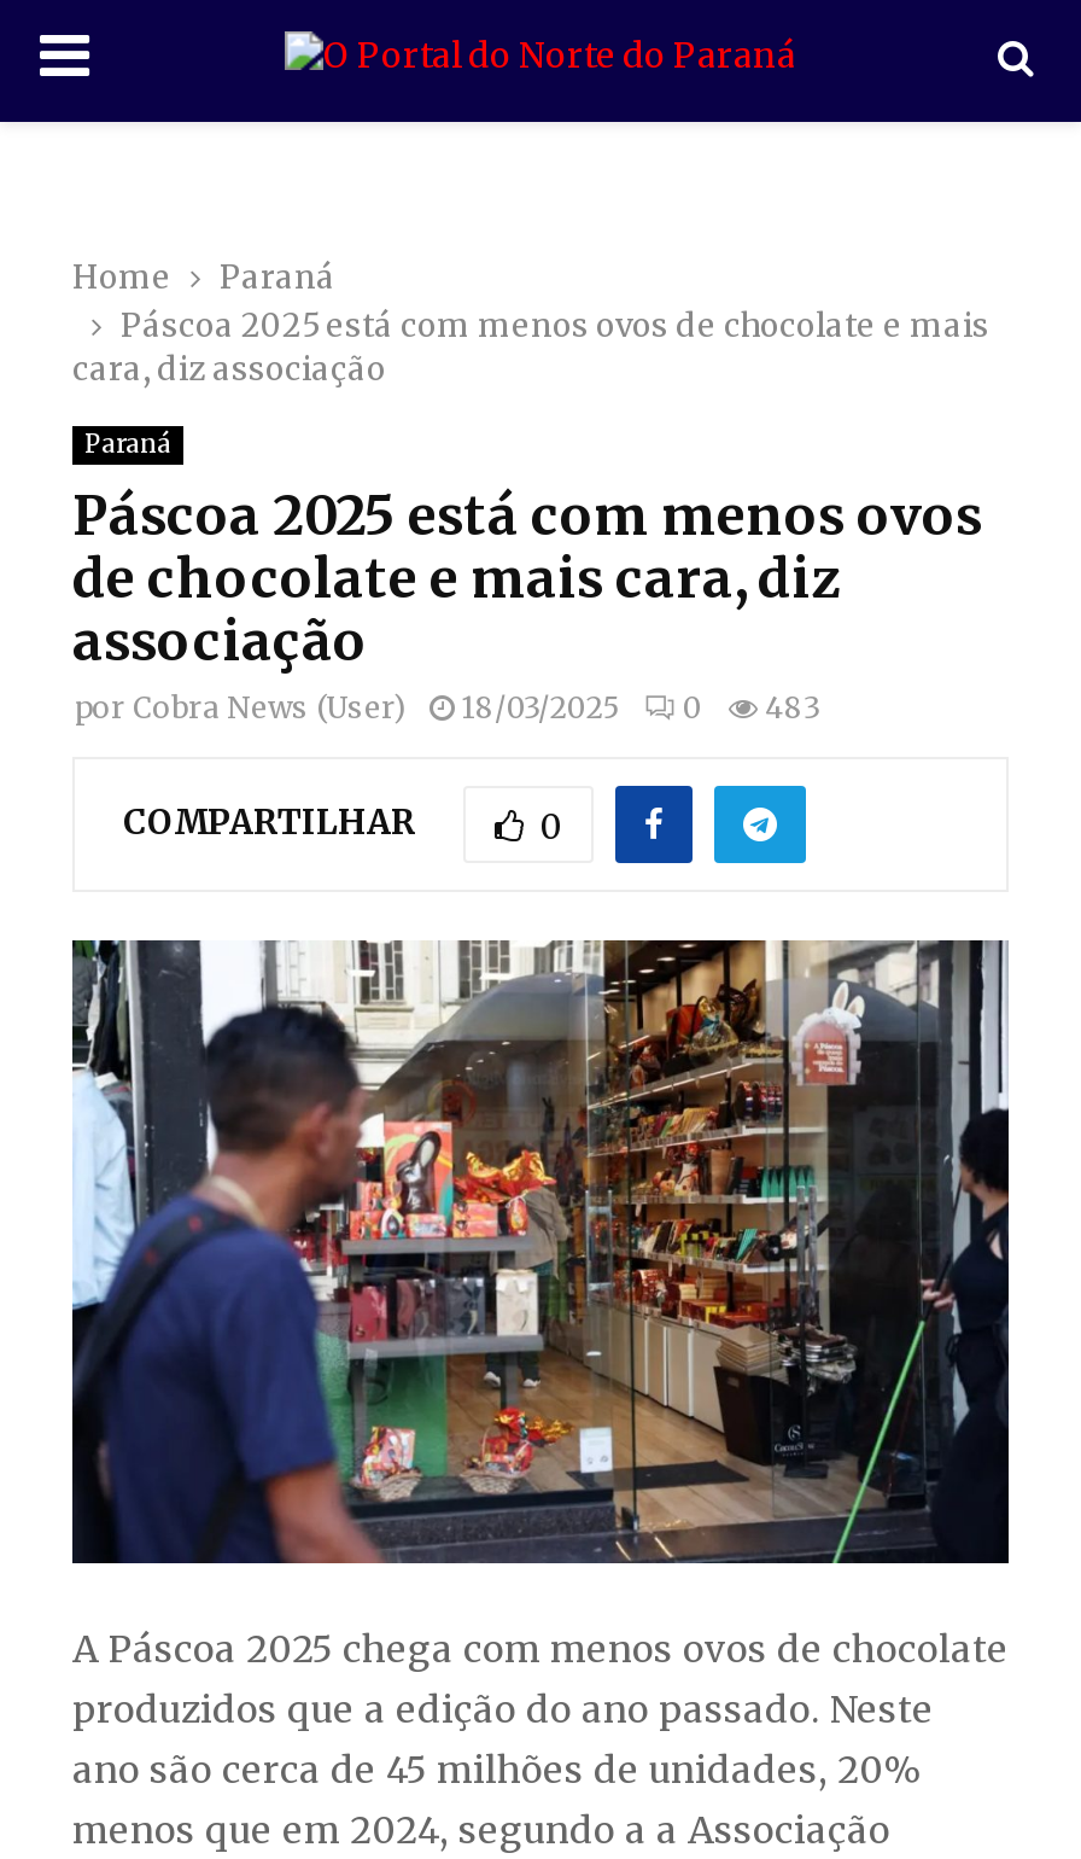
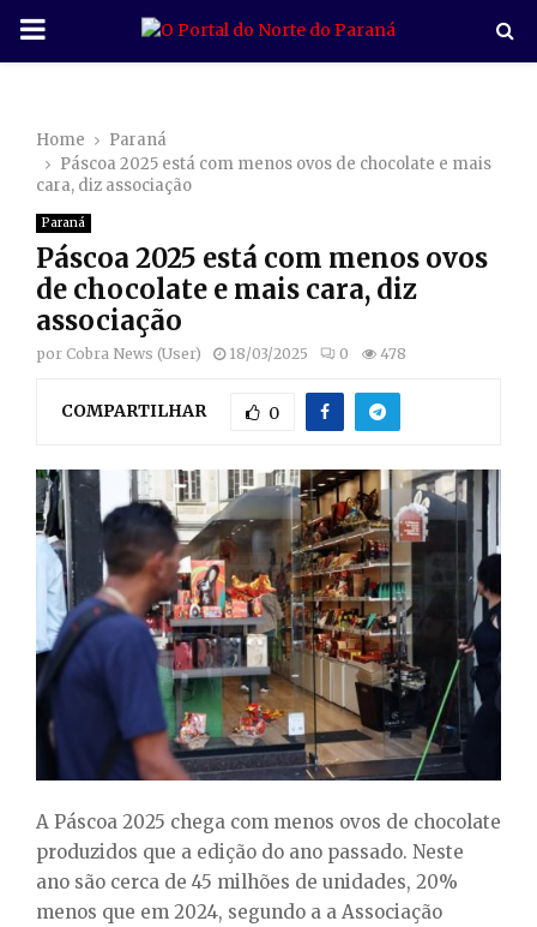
- 483
+ 478
